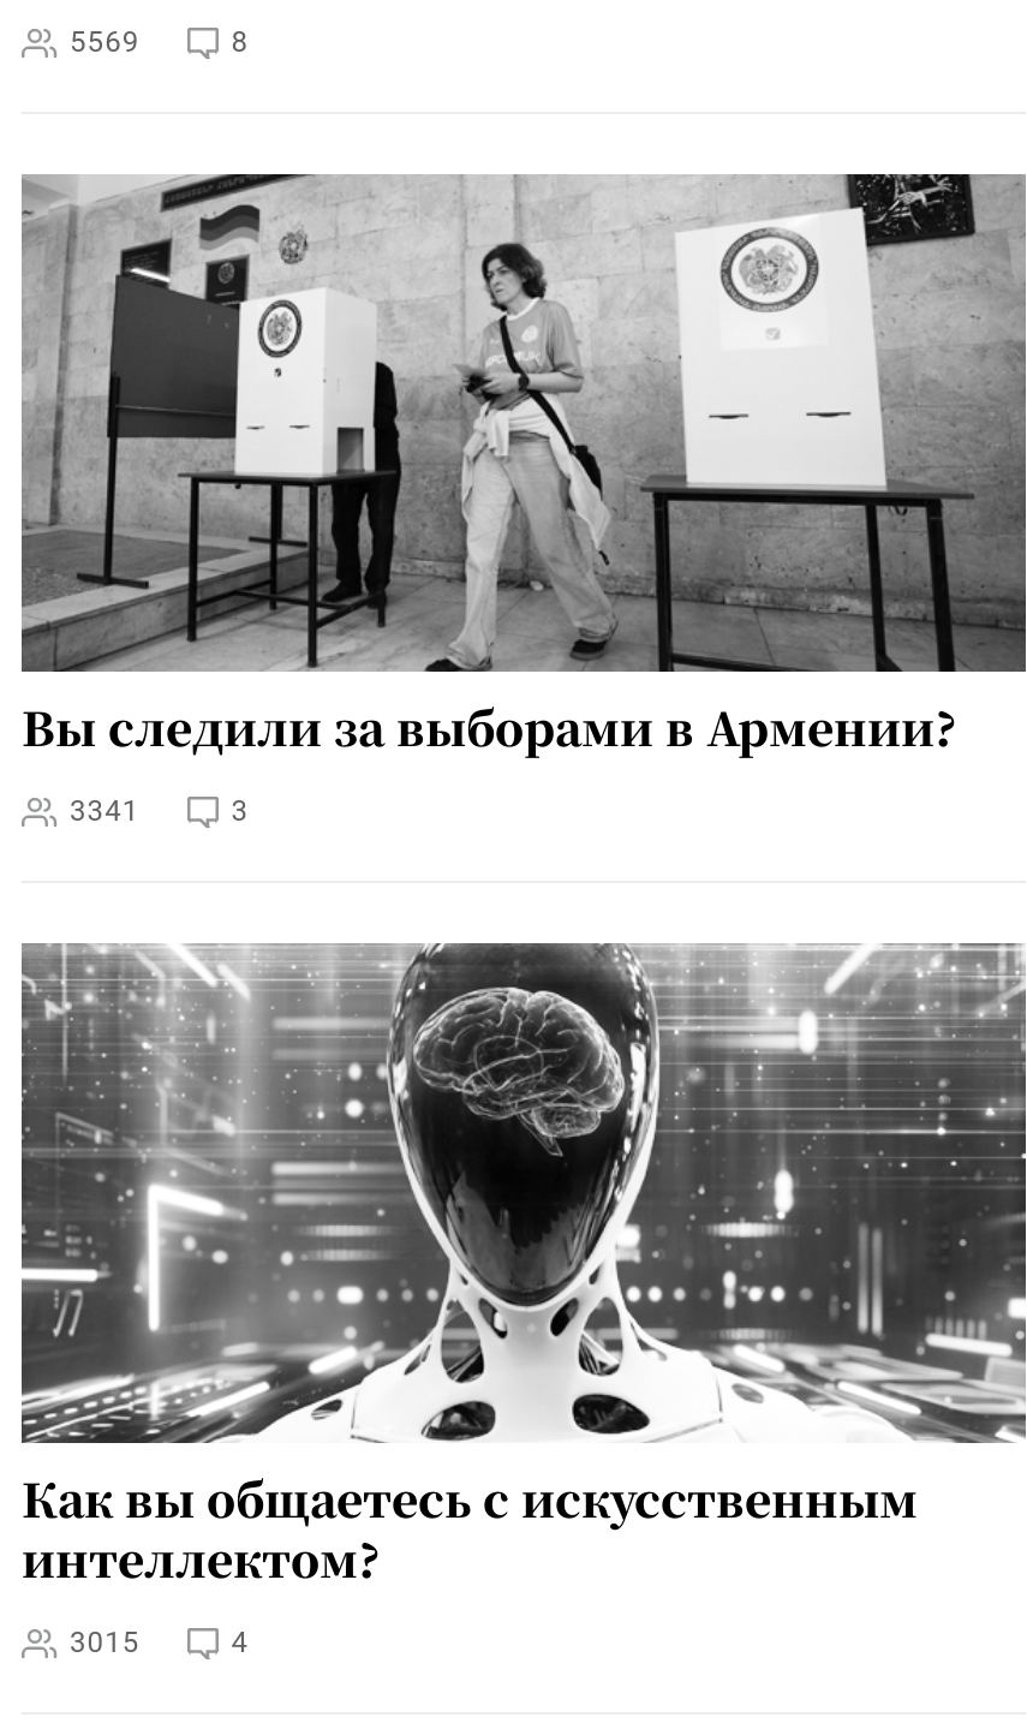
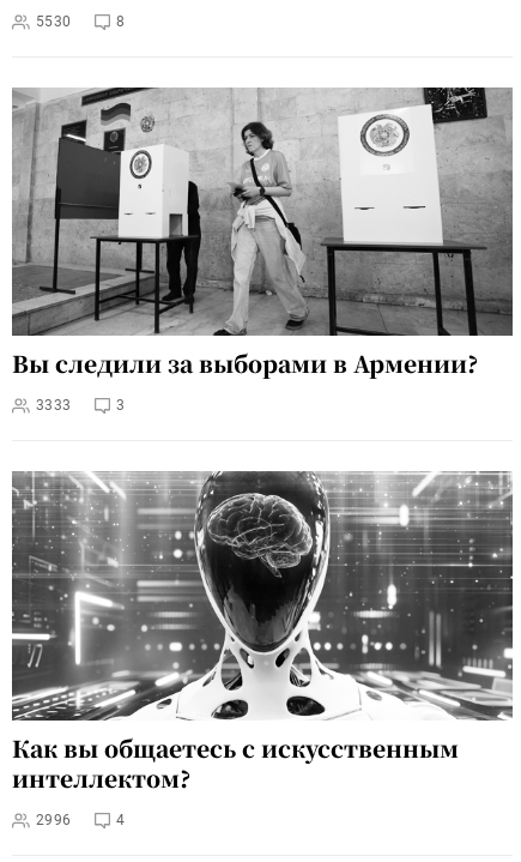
- 5569
+ 5530

- 3341
+ 3333

- 3015
+ 2996
